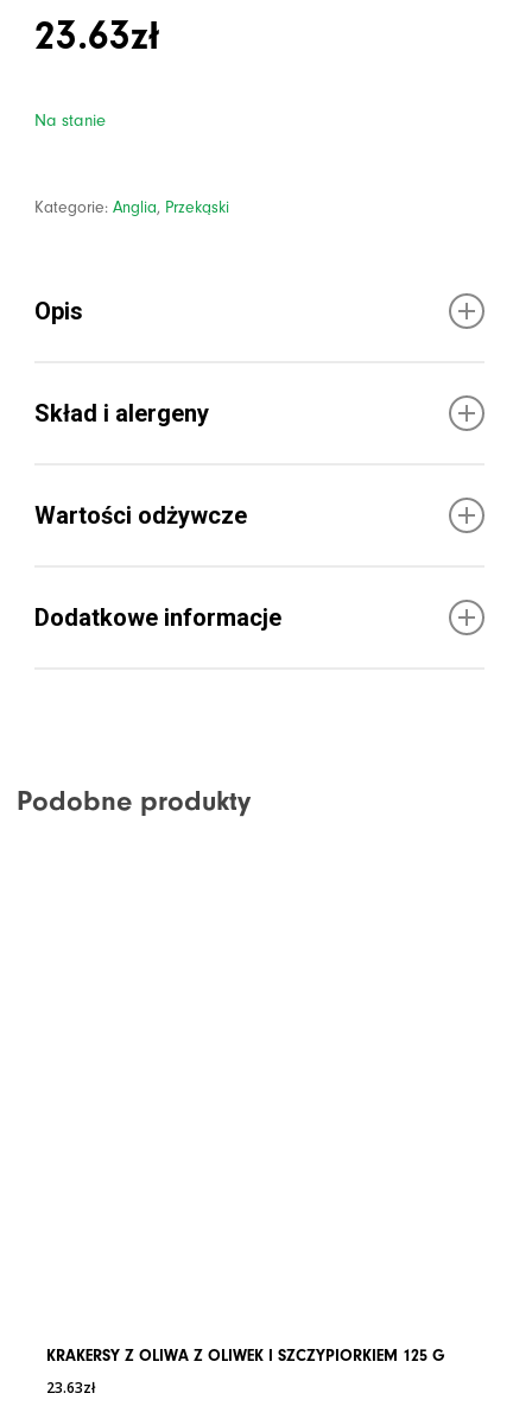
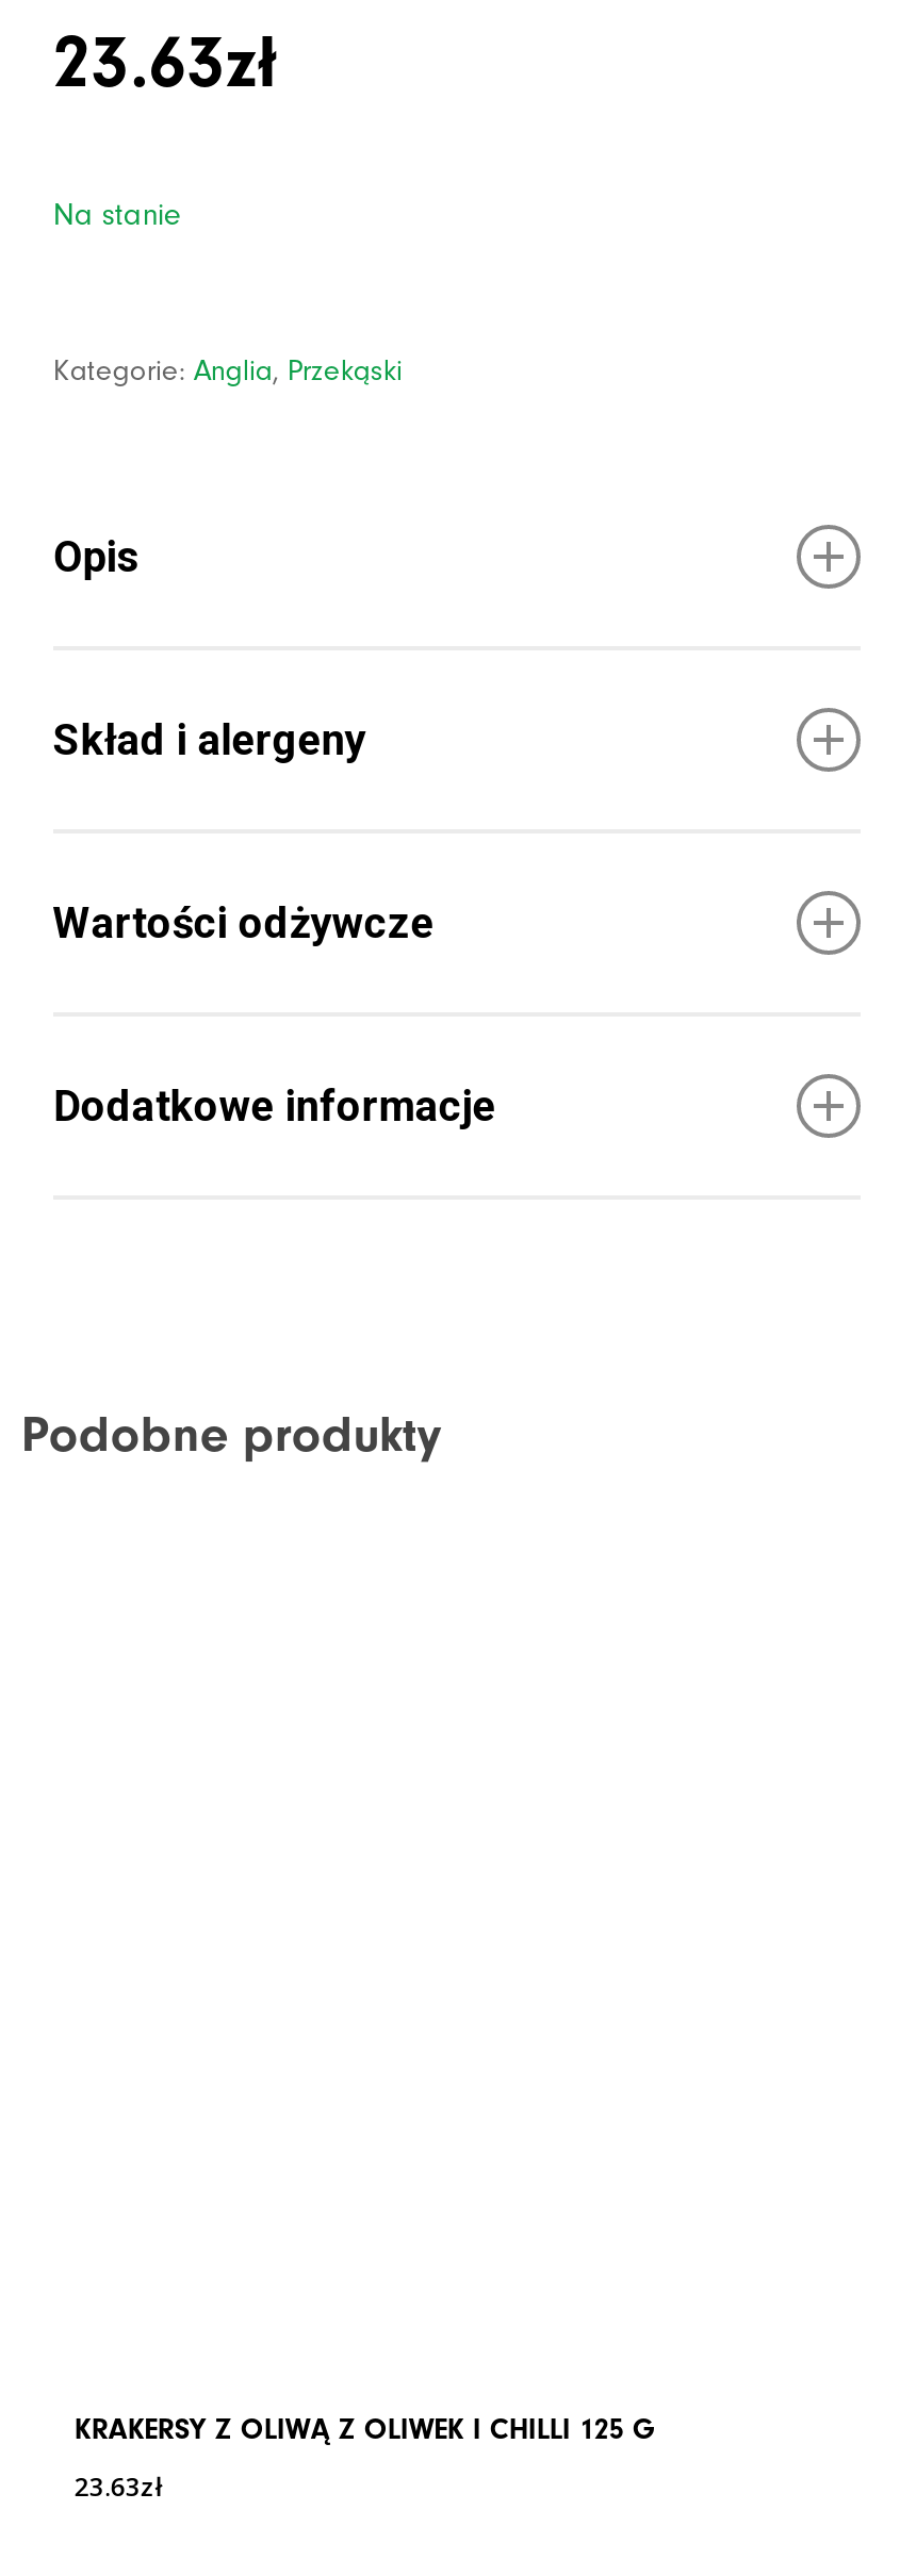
- KRAKERSY Z OLIWA Z OLIWEK I SZCZYPIORKIEM 125 G
+ KRAKERSY Z OLIWĄ Z OLIWEK I CHILLI 125 G
